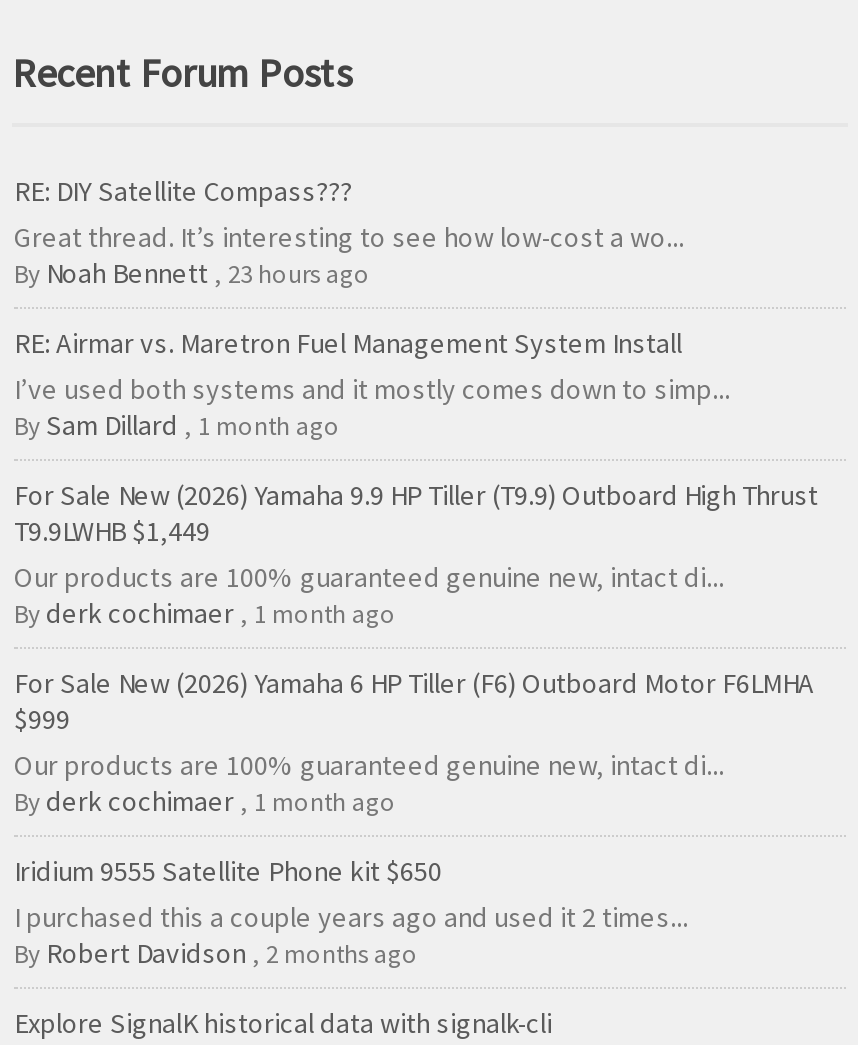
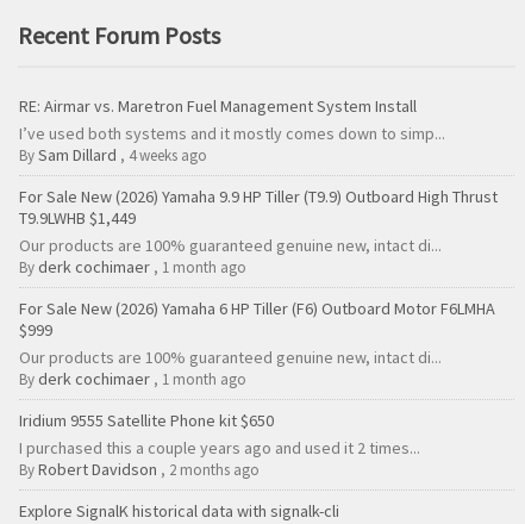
- RE: DIY Satellite Compass???
- Great thread. It’s interesting to see how low-cost a wo...
- By Noah Bennett, 23 hours ago

- By Sam Dillard, 1 month ago
+ By Sam Dillard, 4 weeks ago
